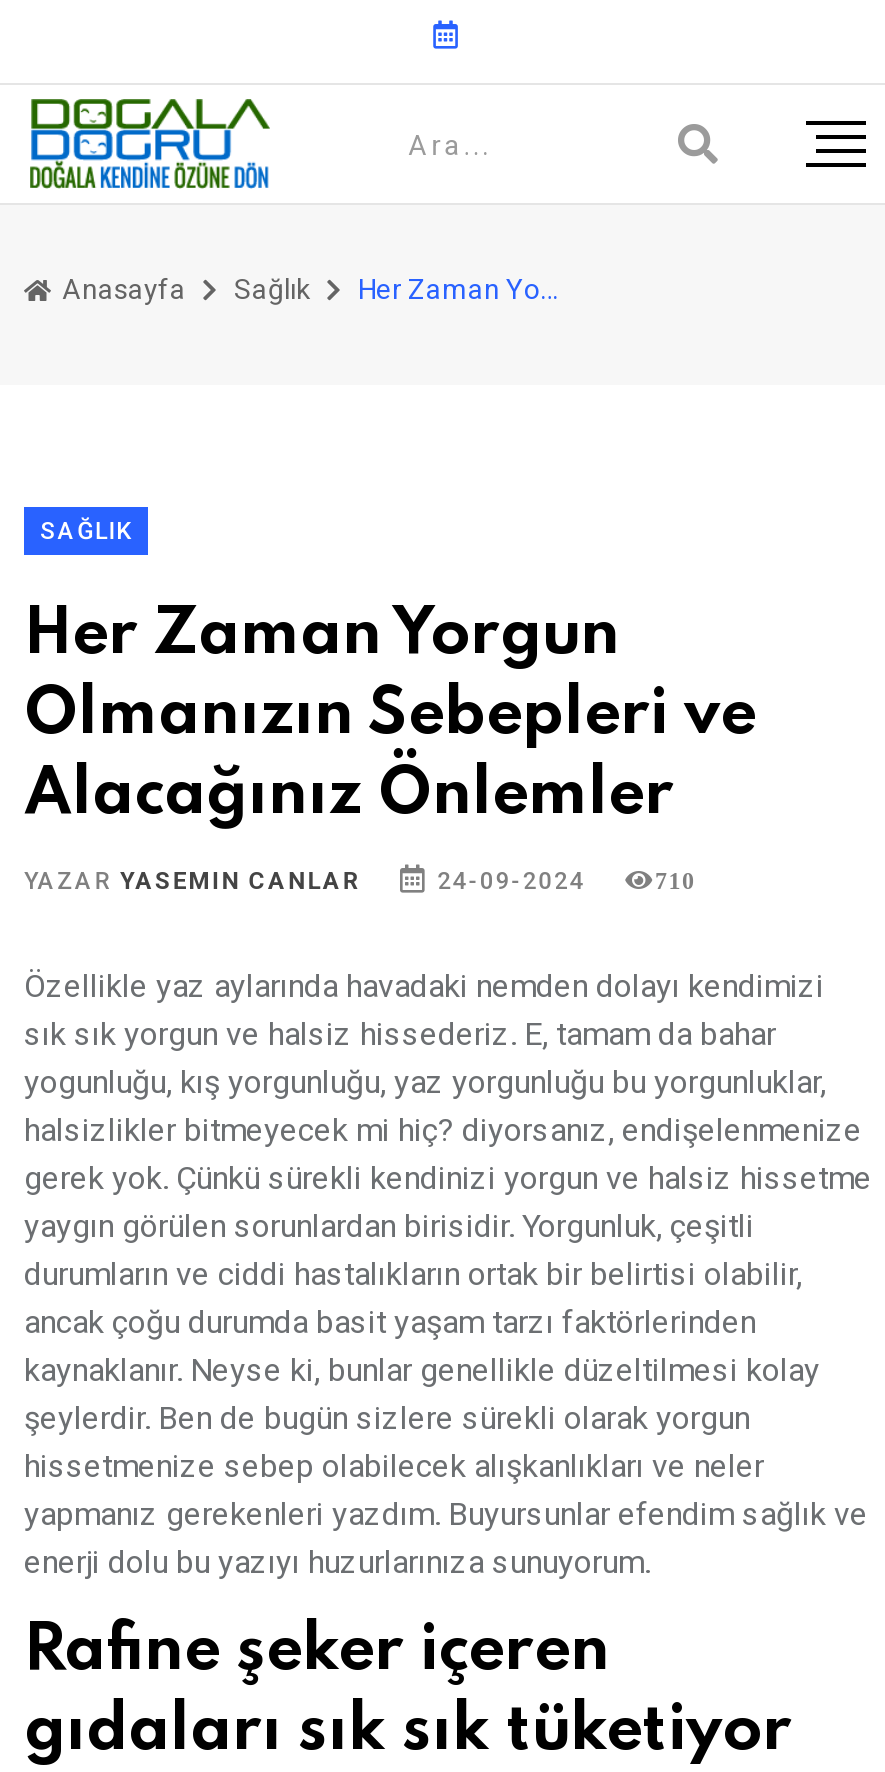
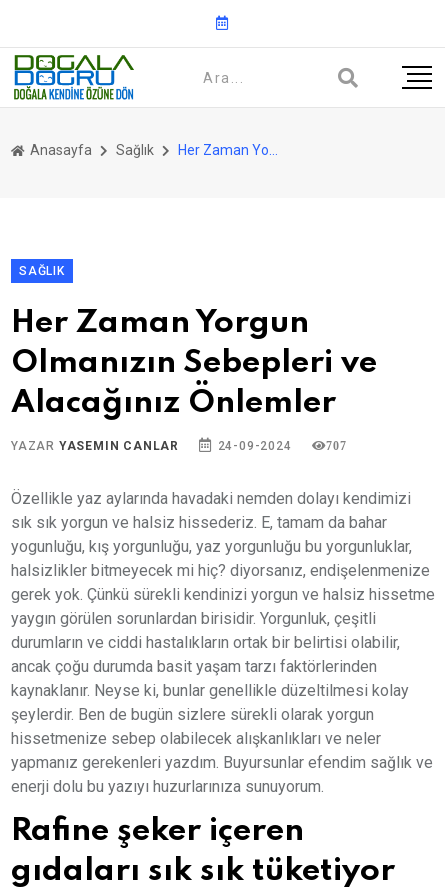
- 710
+ 707
